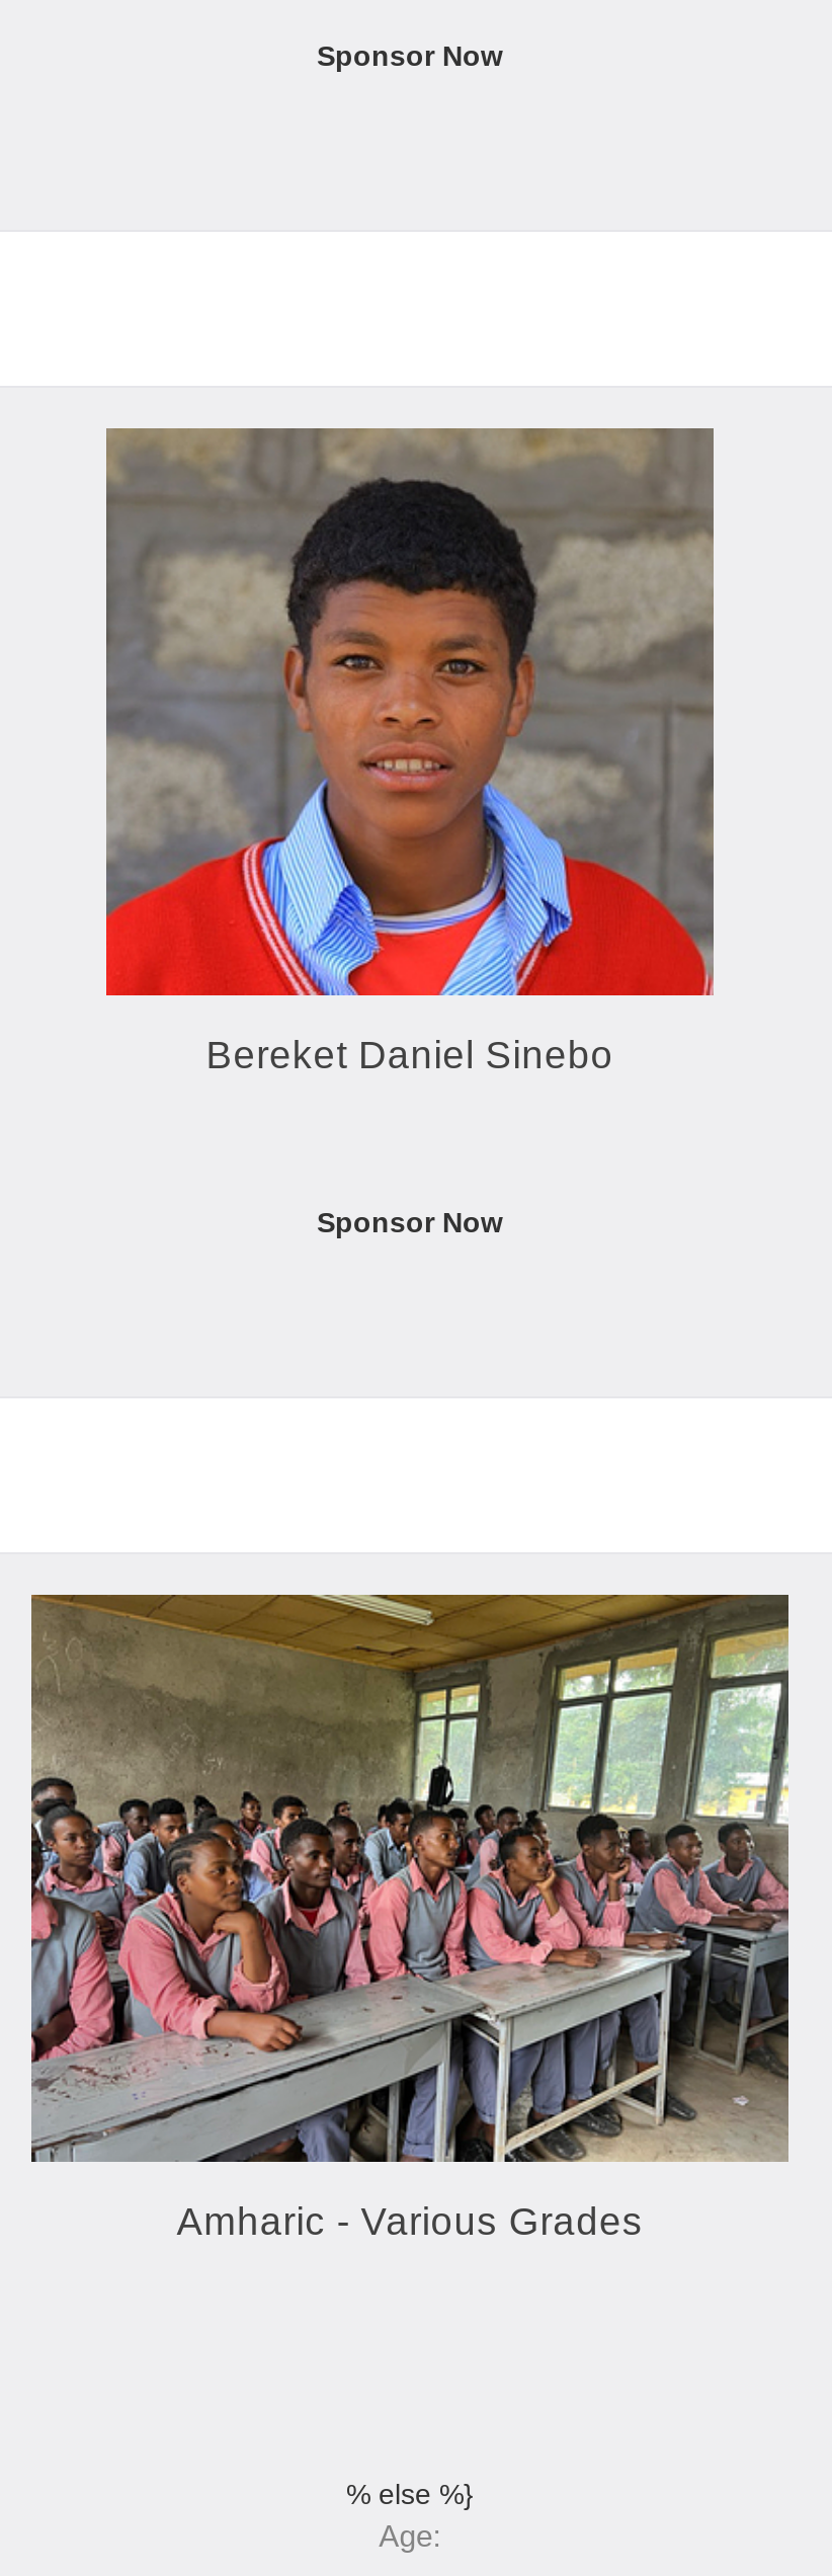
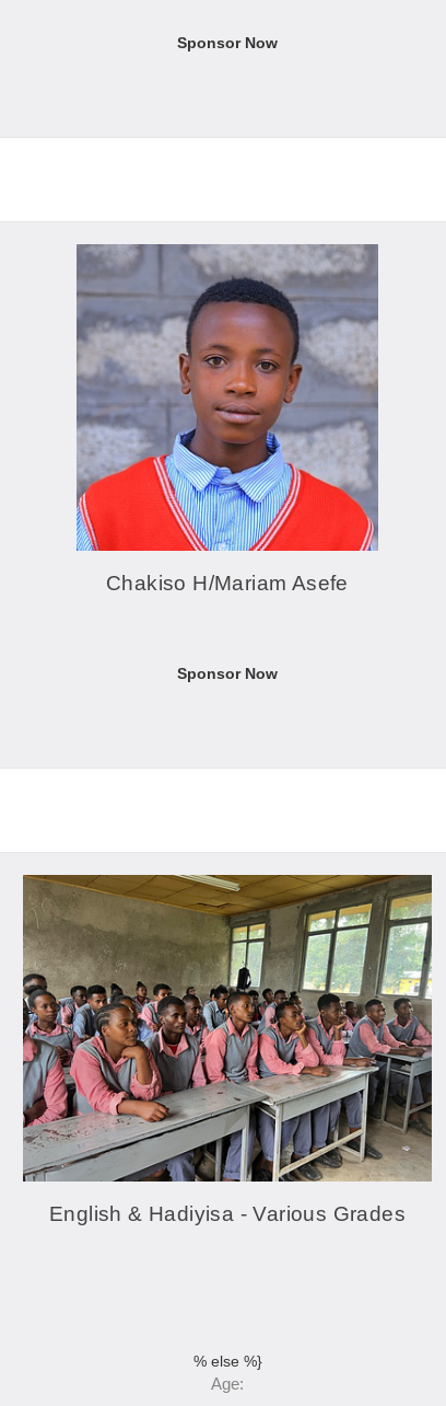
- [image]
- Bereket Daniel Sinebo
+ [image]
+ Chakiso H/Mariam Asefe

- Amharic - Various Grades
+ English & Hadiyisa - Various Grades
